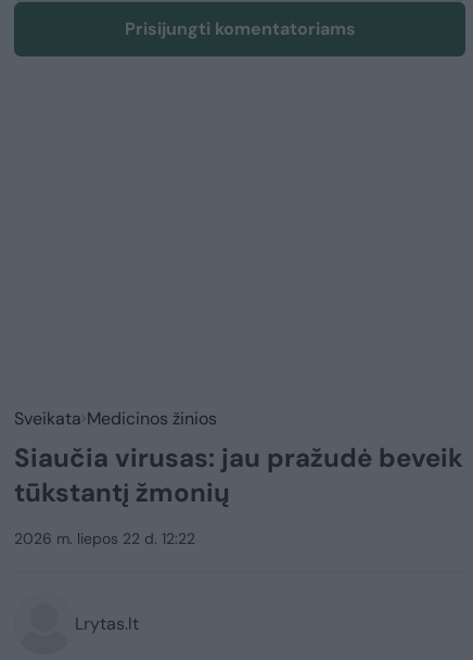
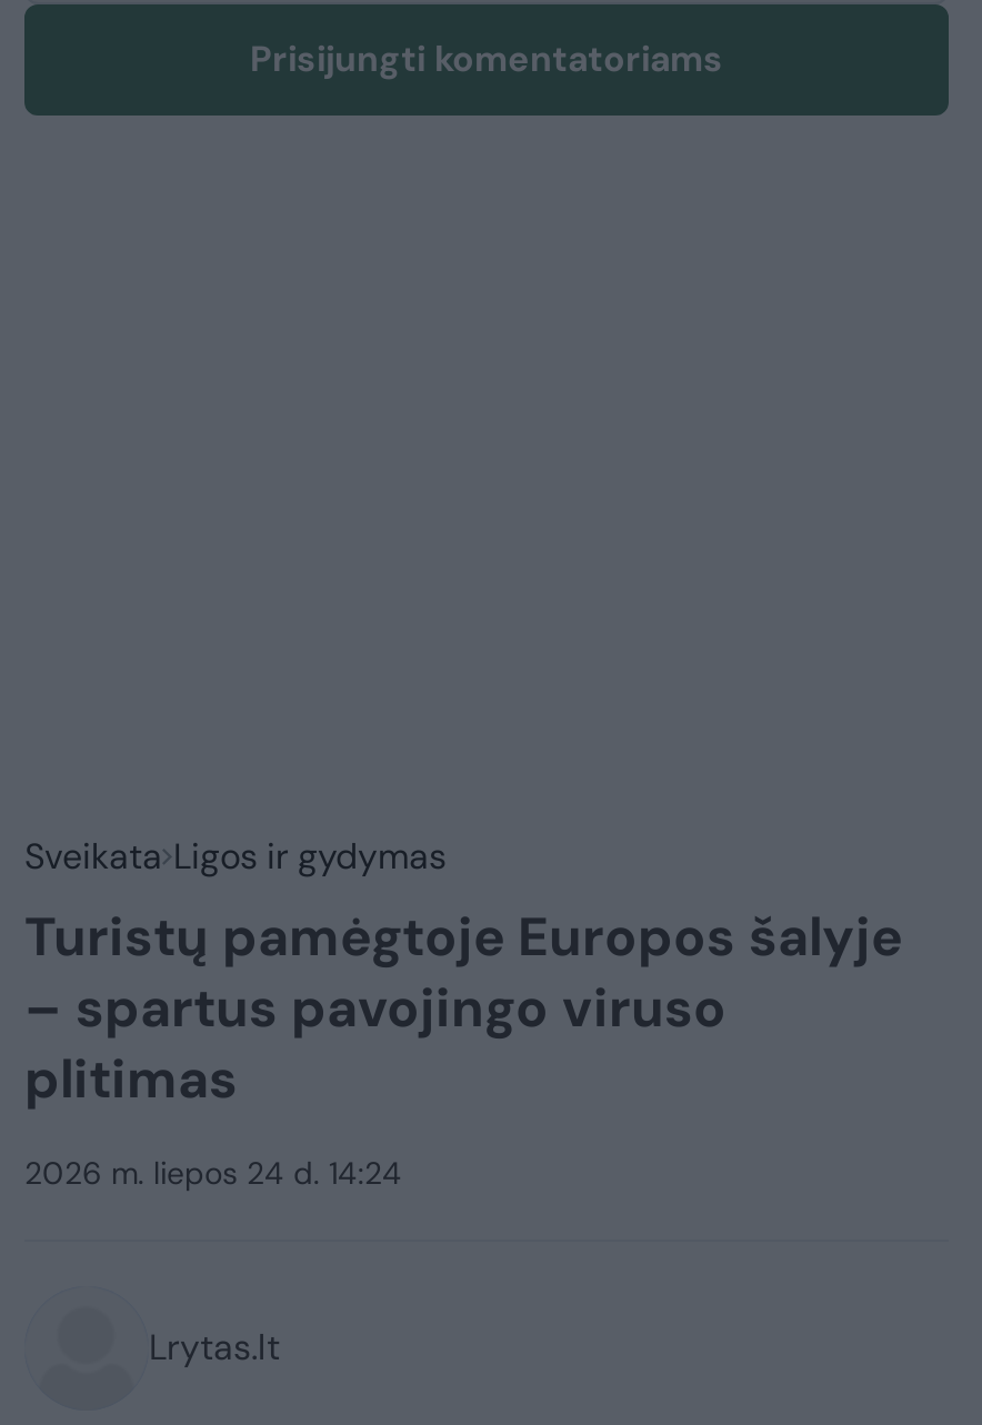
- Sveikata Medicinos žinios
- Siaučia virusas: jau pražudė beveik
- tūkstantį žmonių
+ Sveikata Ligos ir gydymas
+ Turistų pamėgtoje Europos šalyje
+ – spartus pavojingo viruso
+ plitimas

- 2026 m. liepos 22 d. 12:22
+ 2026 m. liepos 24 d. 14:24
